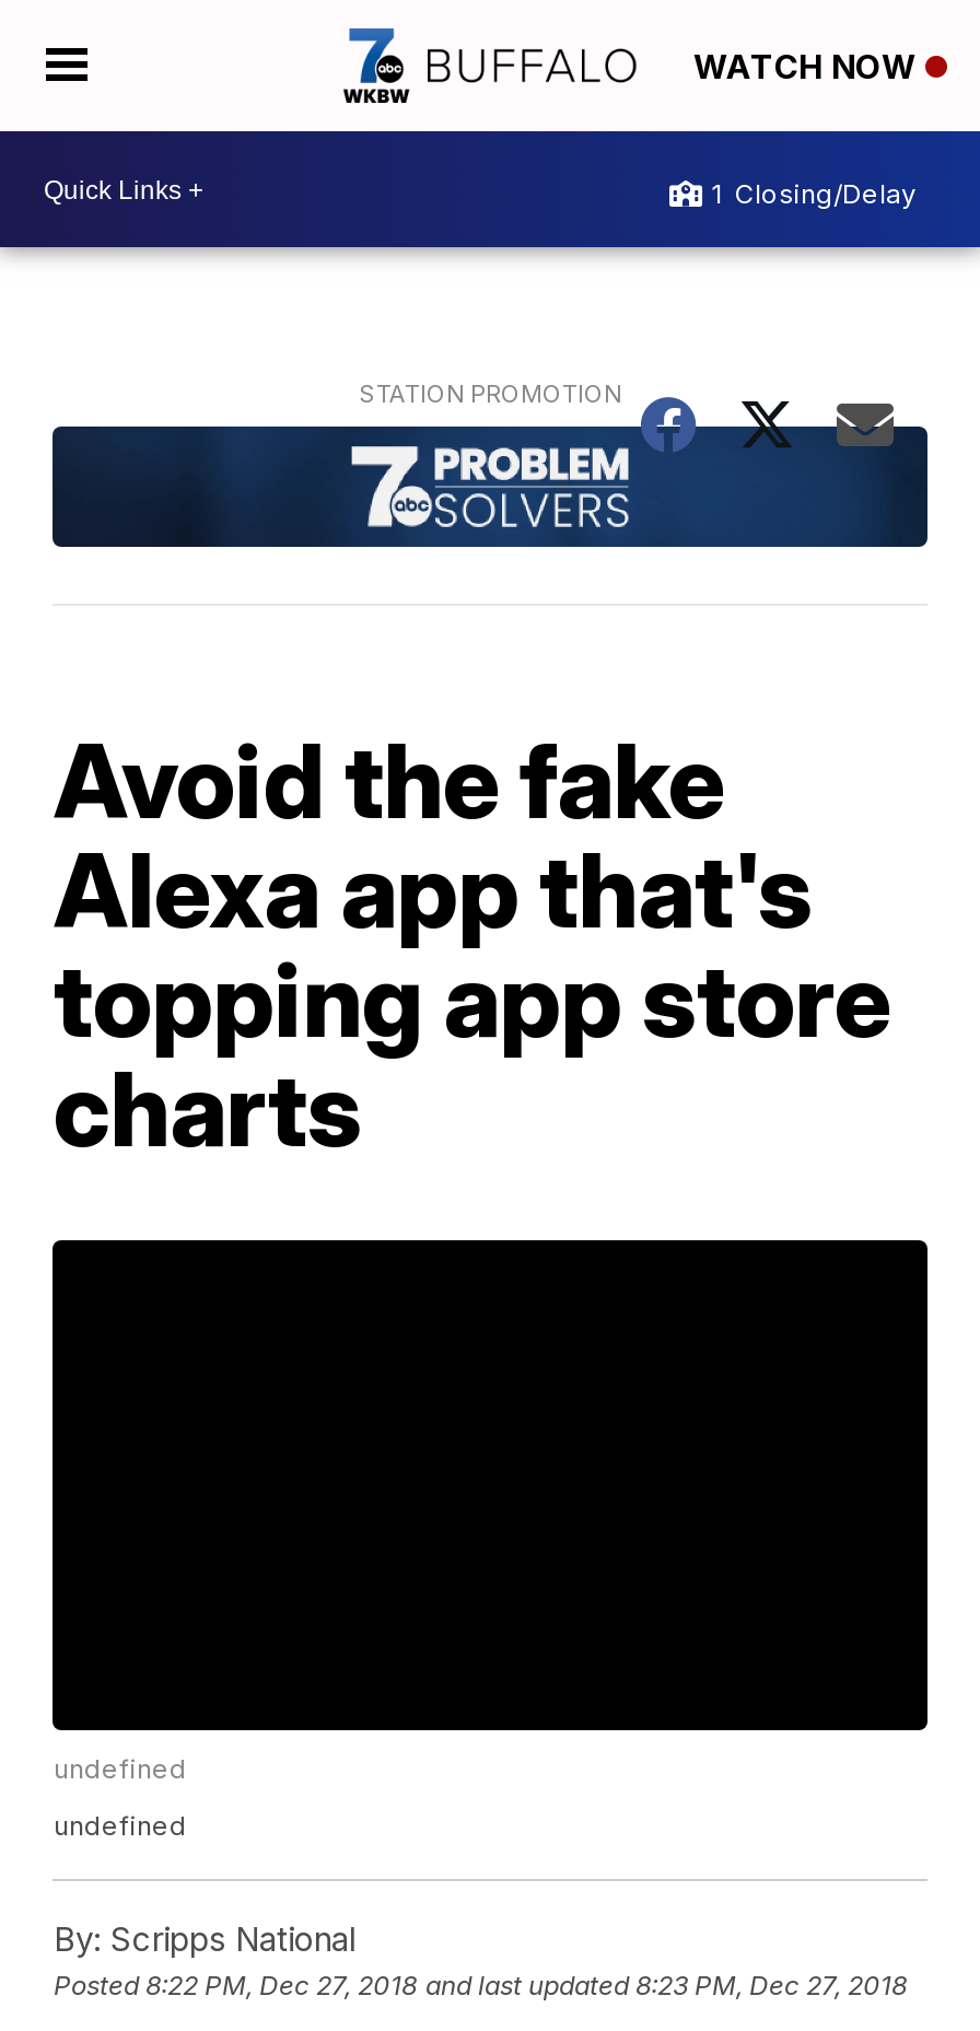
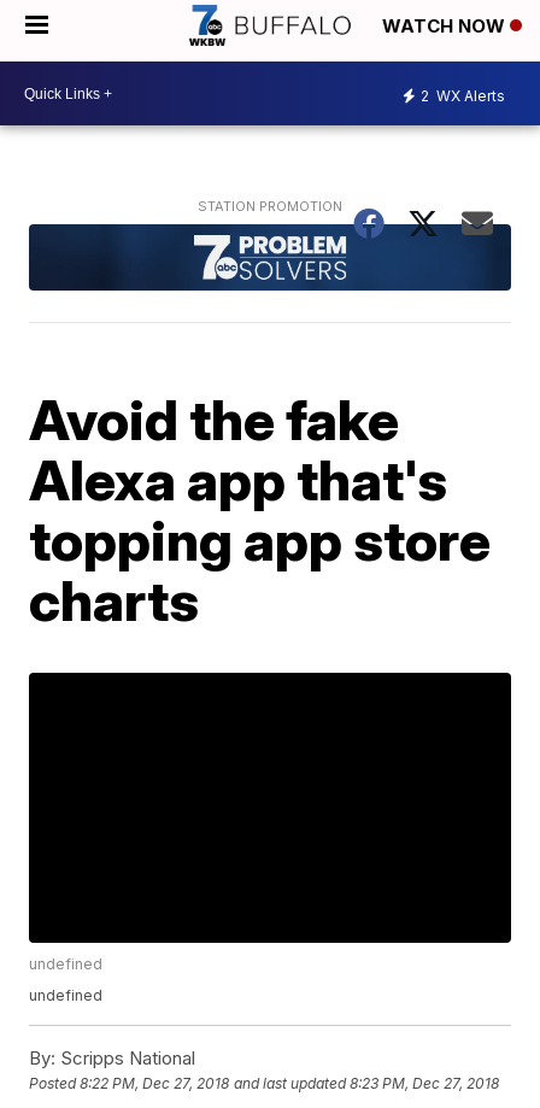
- 1 Closing/Delay
+ 2 WX Alerts
